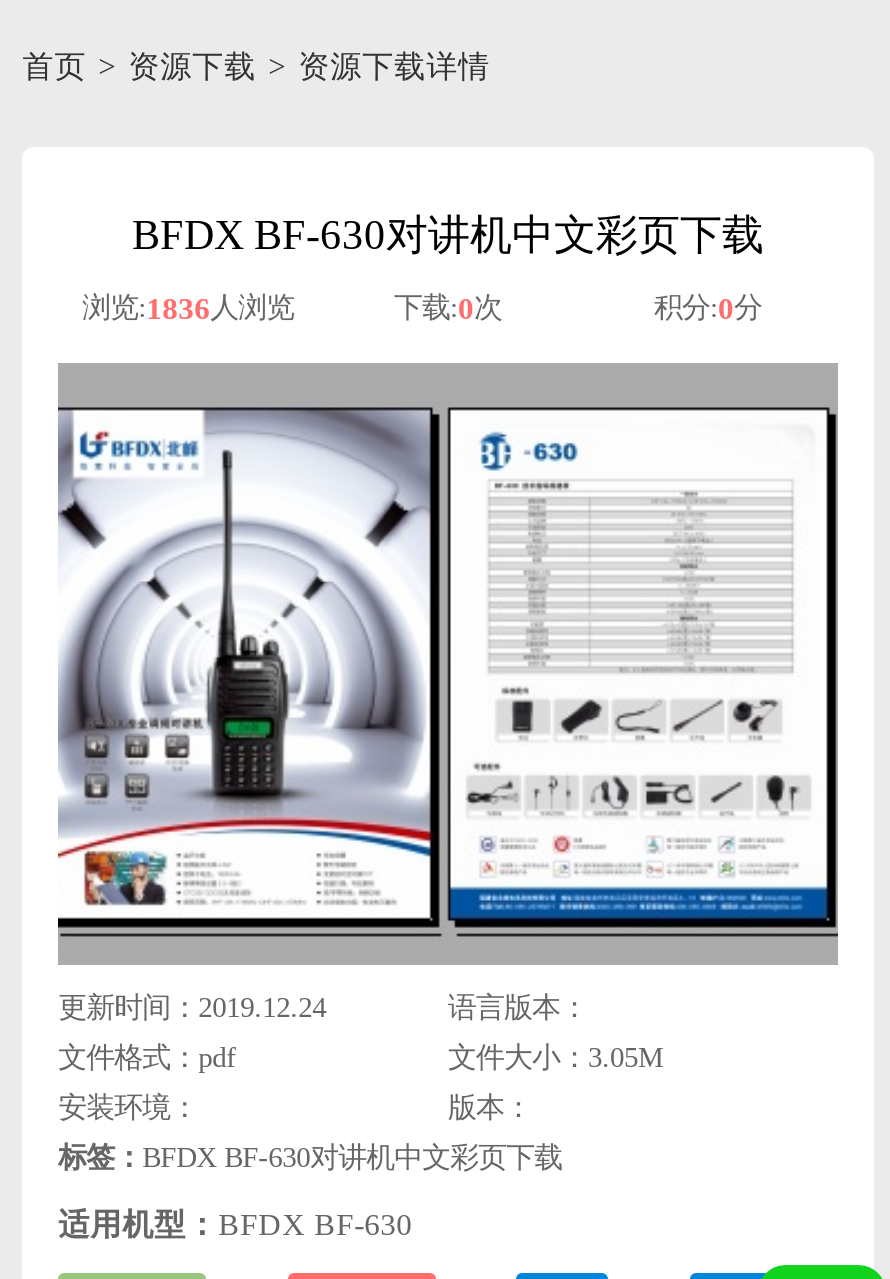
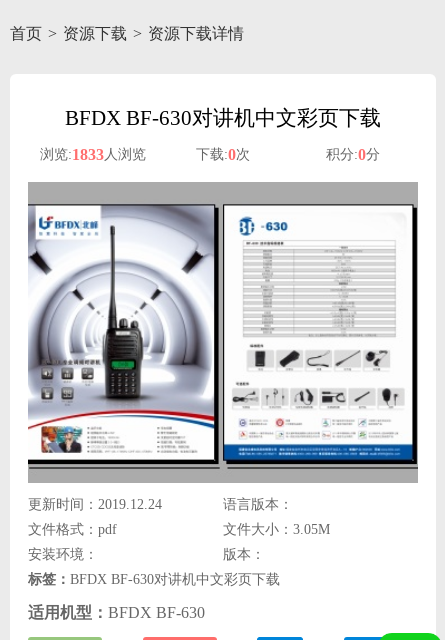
- 浏览:1836人浏览
+ 浏览:1833人浏览
